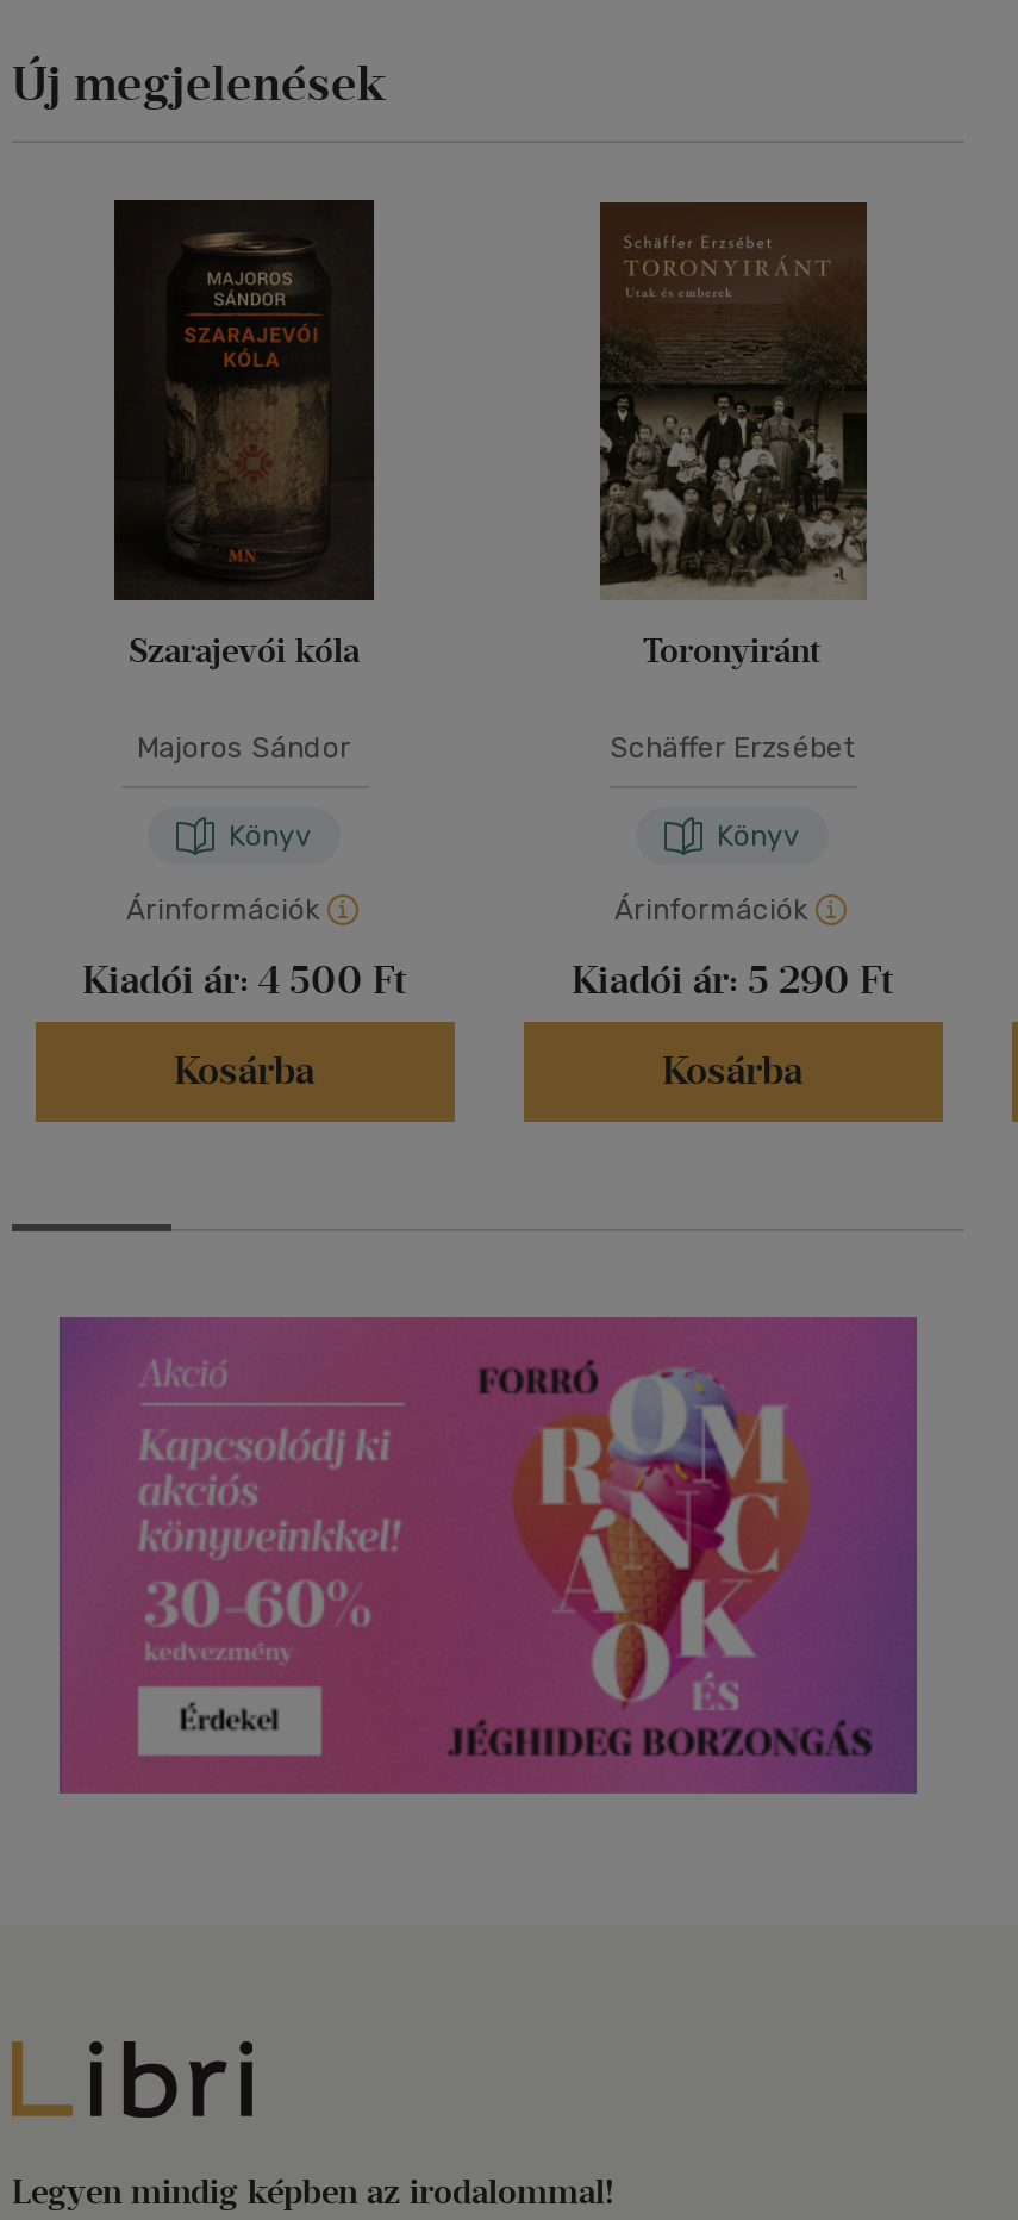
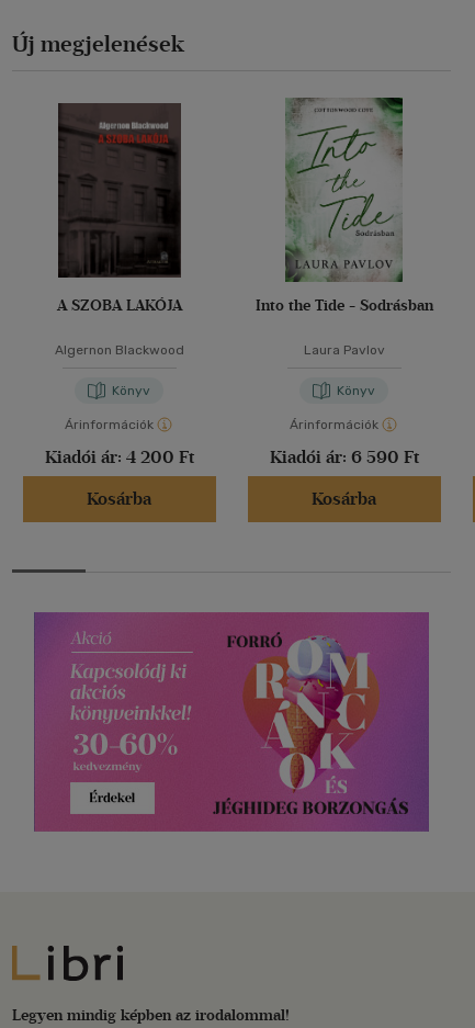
- [image]
- Szarajevói kóla
+ [image]
+ A SZOBA LAKÓJA

- [image]
- Toronyiránt
+ [image]
+ Into the Tide - Sodrásban

- Majoros Sándor
+ Algernon Blackwood

- Schäffer Erzsébet
+ Laura Pavlov

- Kiadói ár: 4 500 Ft
+ Kiadói ár: 4 200 Ft

- Kiadói ár: 5 290 Ft
+ Kiadói ár: 6 590 Ft
